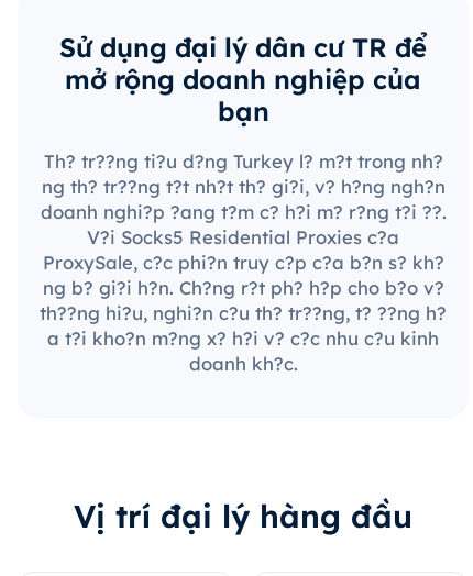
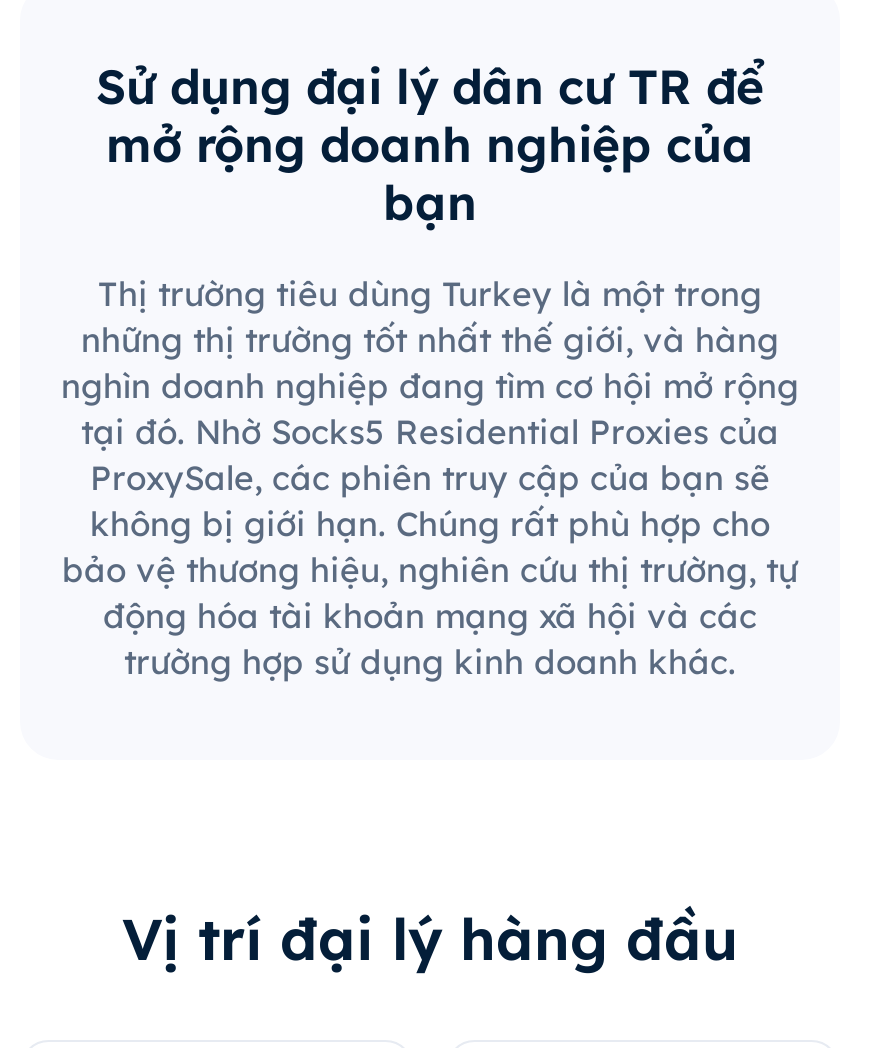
- Th? tr??ng ti?u d?ng Turkey l? m?t trong nh?
- ng th? tr??ng t?t nh?t th? gi?i, v? h?ng ngh?n
- doanh nghi?p ?ang t?m c? h?i m? r?ng t?i ??.
- V?i Socks5 Residential Proxies c?a
- ProxySale, c?c phi?n truy c?p c?a b?n s? kh?
- ng b? gi?i h?n. Ch?ng r?t ph? h?p cho b?o v?
- th??ng hi?u, nghi?n c?u th? tr??ng, t? ??ng h?
- a t?i kho?n m?ng x? h?i v? c?c nhu c?u kinh
- doanh kh?c.
+ Thị trường tiêu dùng Turkey là một trong
+ những thị trường tốt nhất thế giới, và hàng
+ nghìn doanh nghiệp đang tìm cơ hội mở rộng
+ tại đó. Nhờ Socks5 Residential Proxies của
+ ProxySale, các phiên truy cập của bạn sẽ
+ không bị giới hạn. Chúng rất phù hợp cho
+ bảo vệ thương hiệu, nghiên cứu thị trường, tự
+ động hóa tài khoản mạng xã hội và các
+ trường hợp sử dụng kinh doanh khác.
